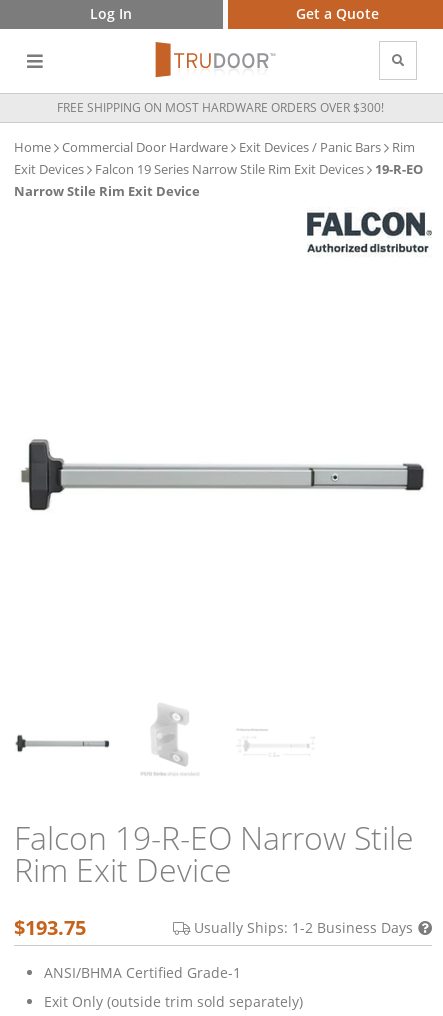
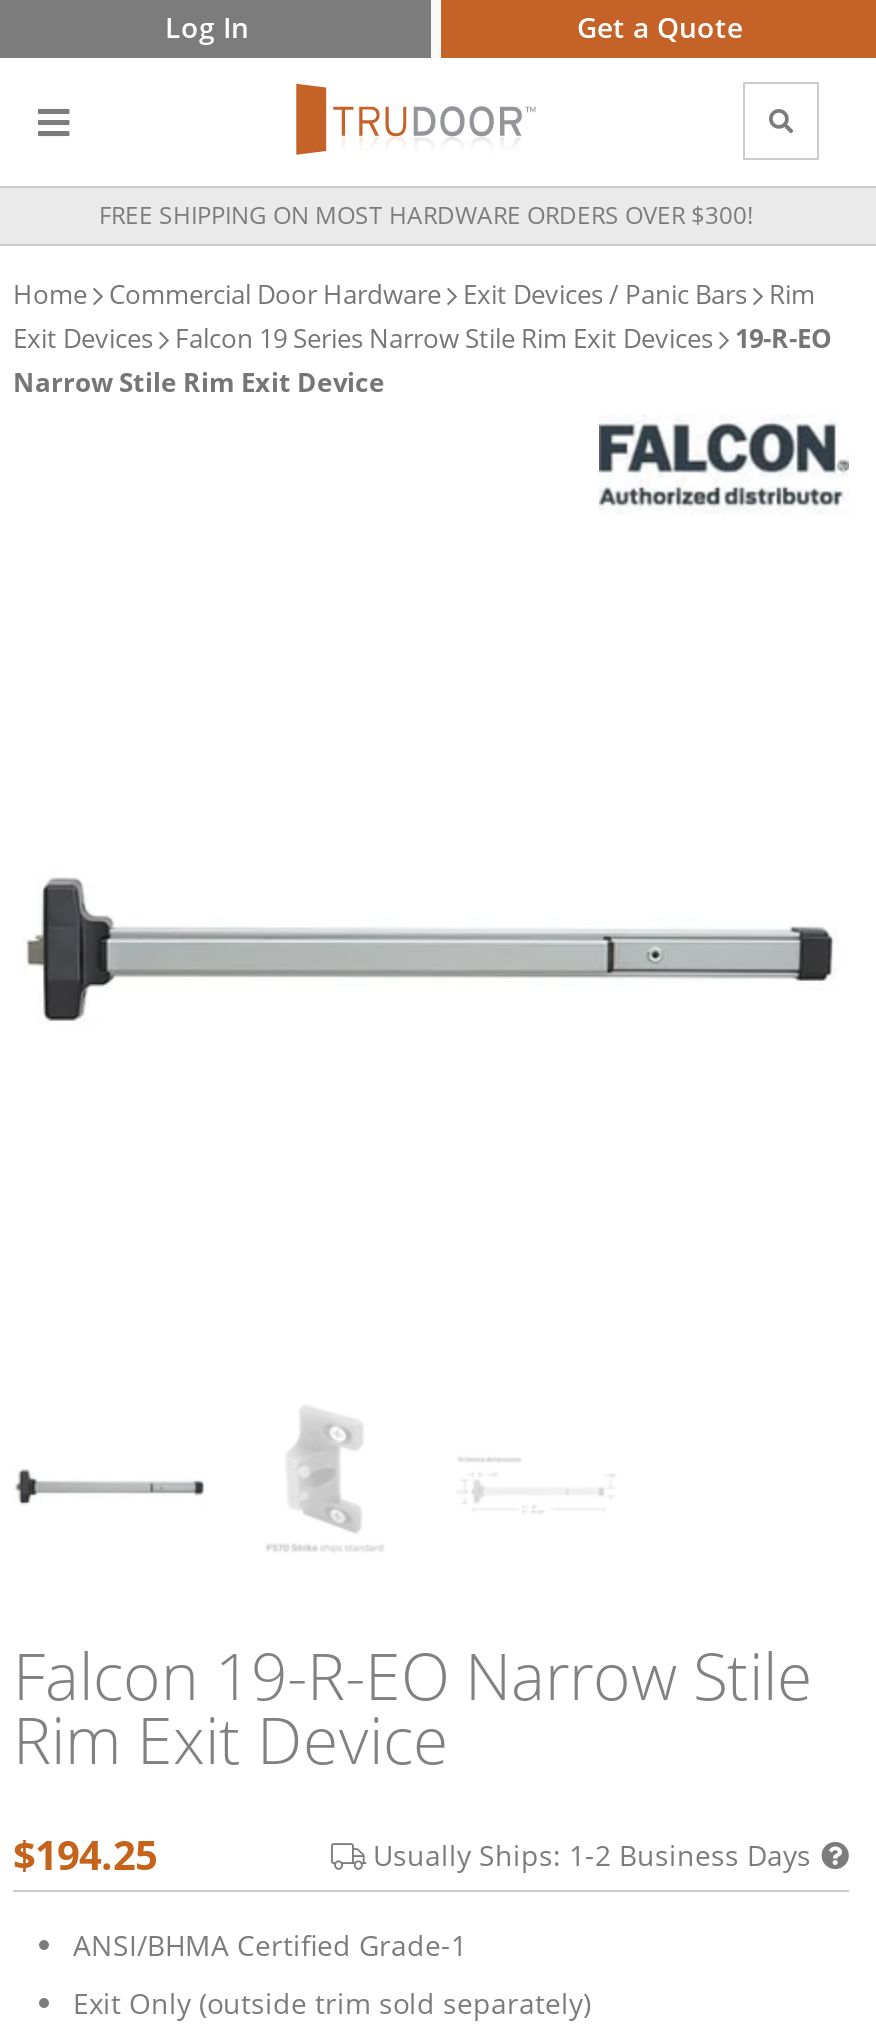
- $193.75
+ $194.25
